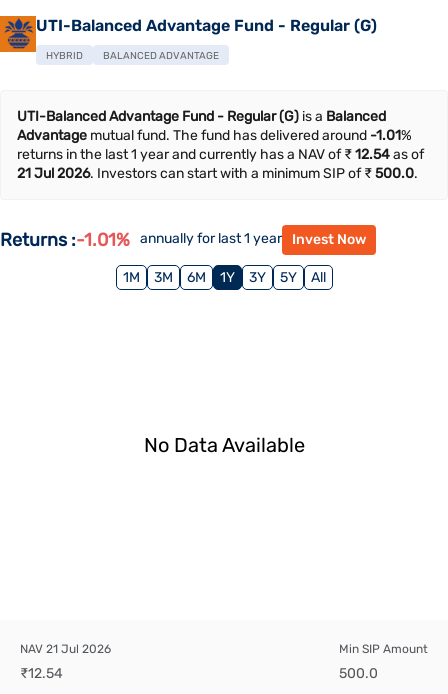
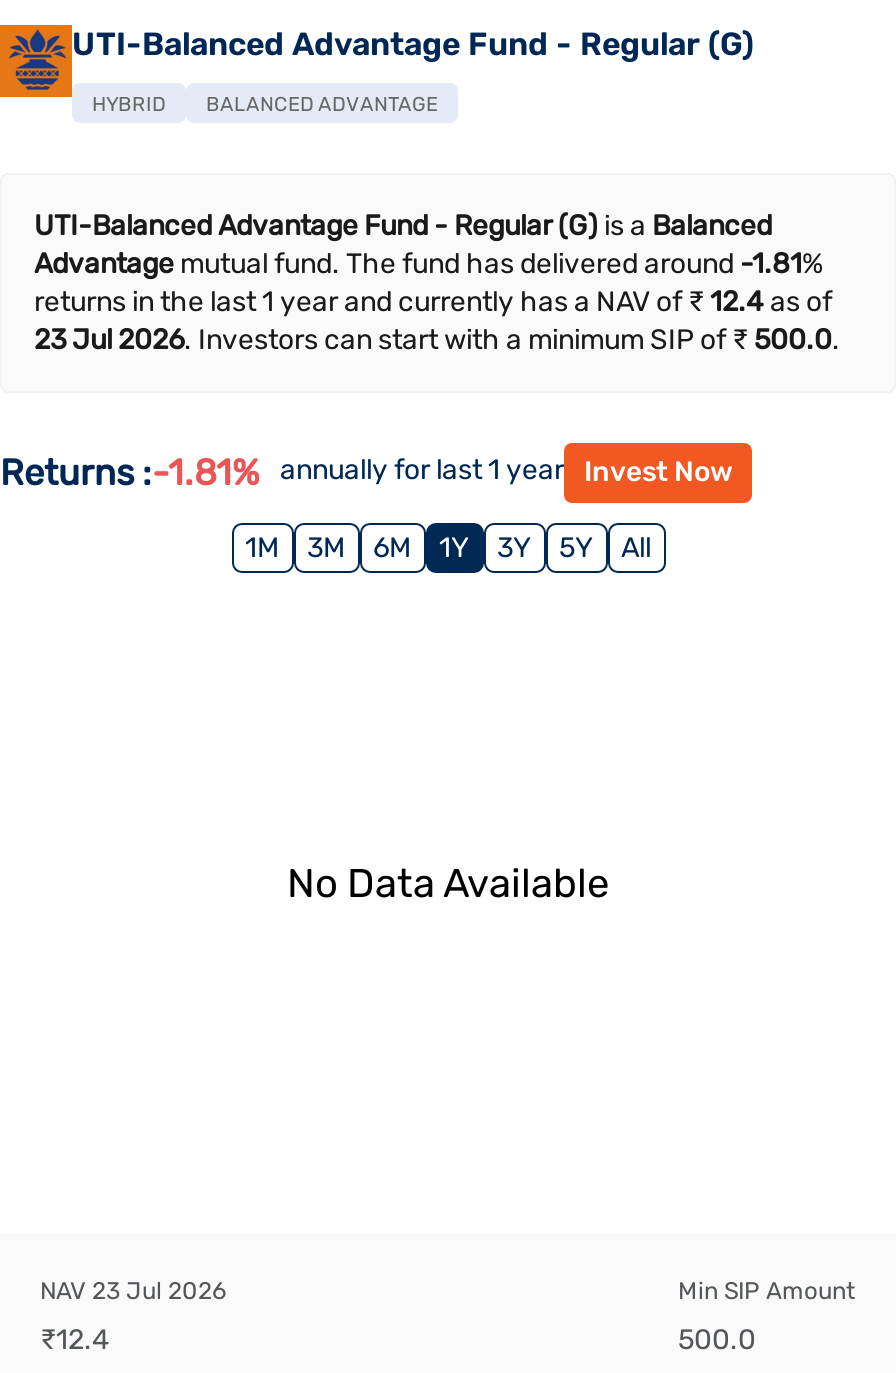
- Advantage mutual fund. The fund has delivered around -1.01%
+ Advantage mutual fund. The fund has delivered around -1.81%

- returns in the last 1 year and currently has a NAV of ₹12.54 as of
+ returns in the last 1 year and currently has a NAV of ₹12.4 as of

- 21 Jul 2026. Investors can start with a minimum SIP of ₹500.0.
+ 23 Jul 2026. Investors can start with a minimum SIP of ₹500.0.

- Returns: -1.01% annually for last 1 year Invest Now
+ Returns: -1.81% annually for last 1 year Invest Now

- NAV 21 Jul 2026
+ NAV 23 Jul 2026

- ₹12.54
+ ₹12.4
